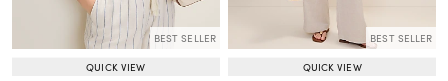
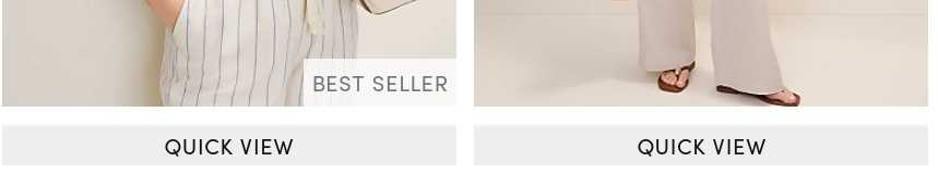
- BEST SELLER
